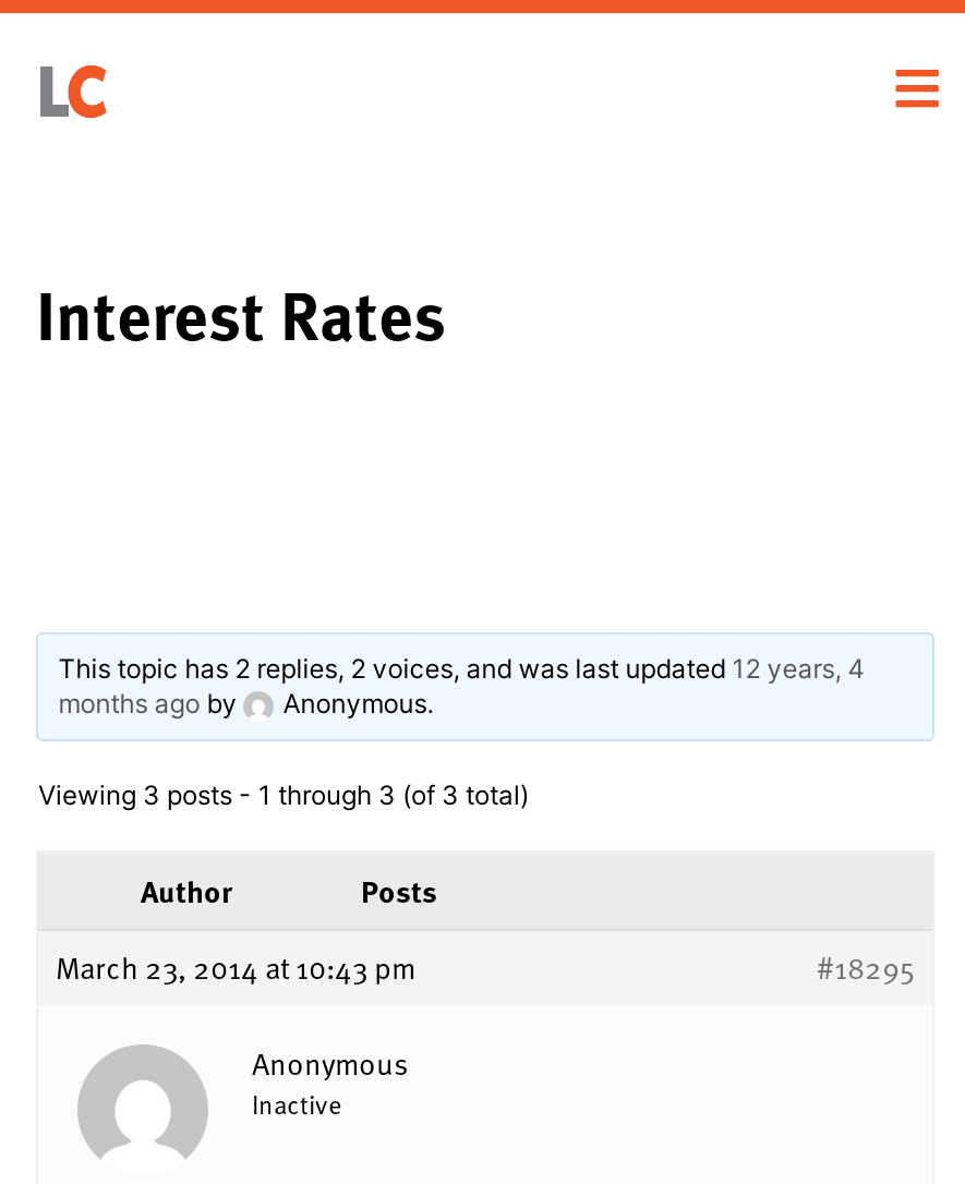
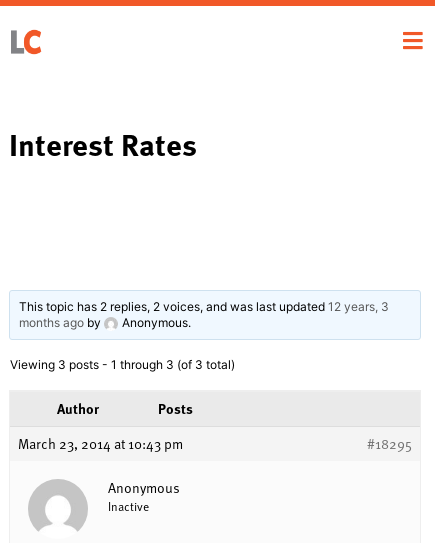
- This topic has 2 replies, 2 voices, and was last updated 12 years, 4
+ This topic has 2 replies, 2 voices, and was last updated 12 years, 3
